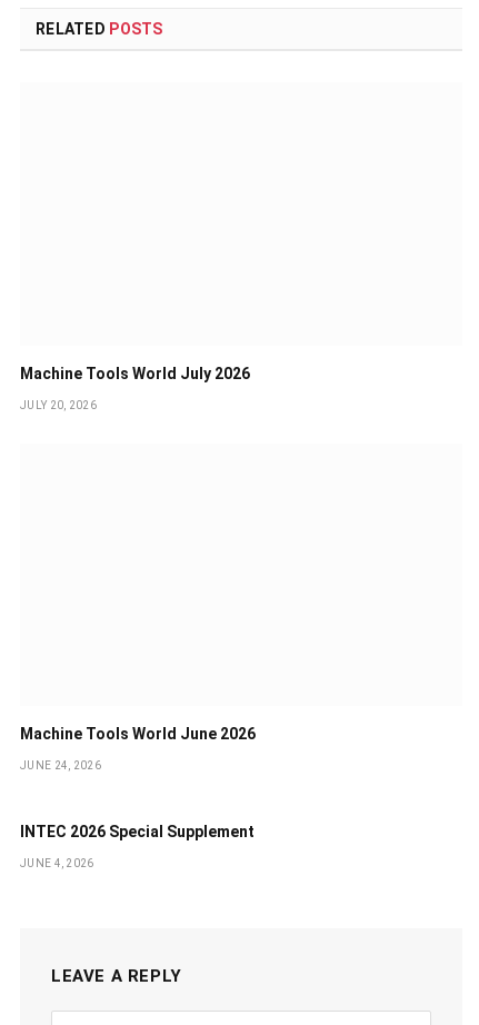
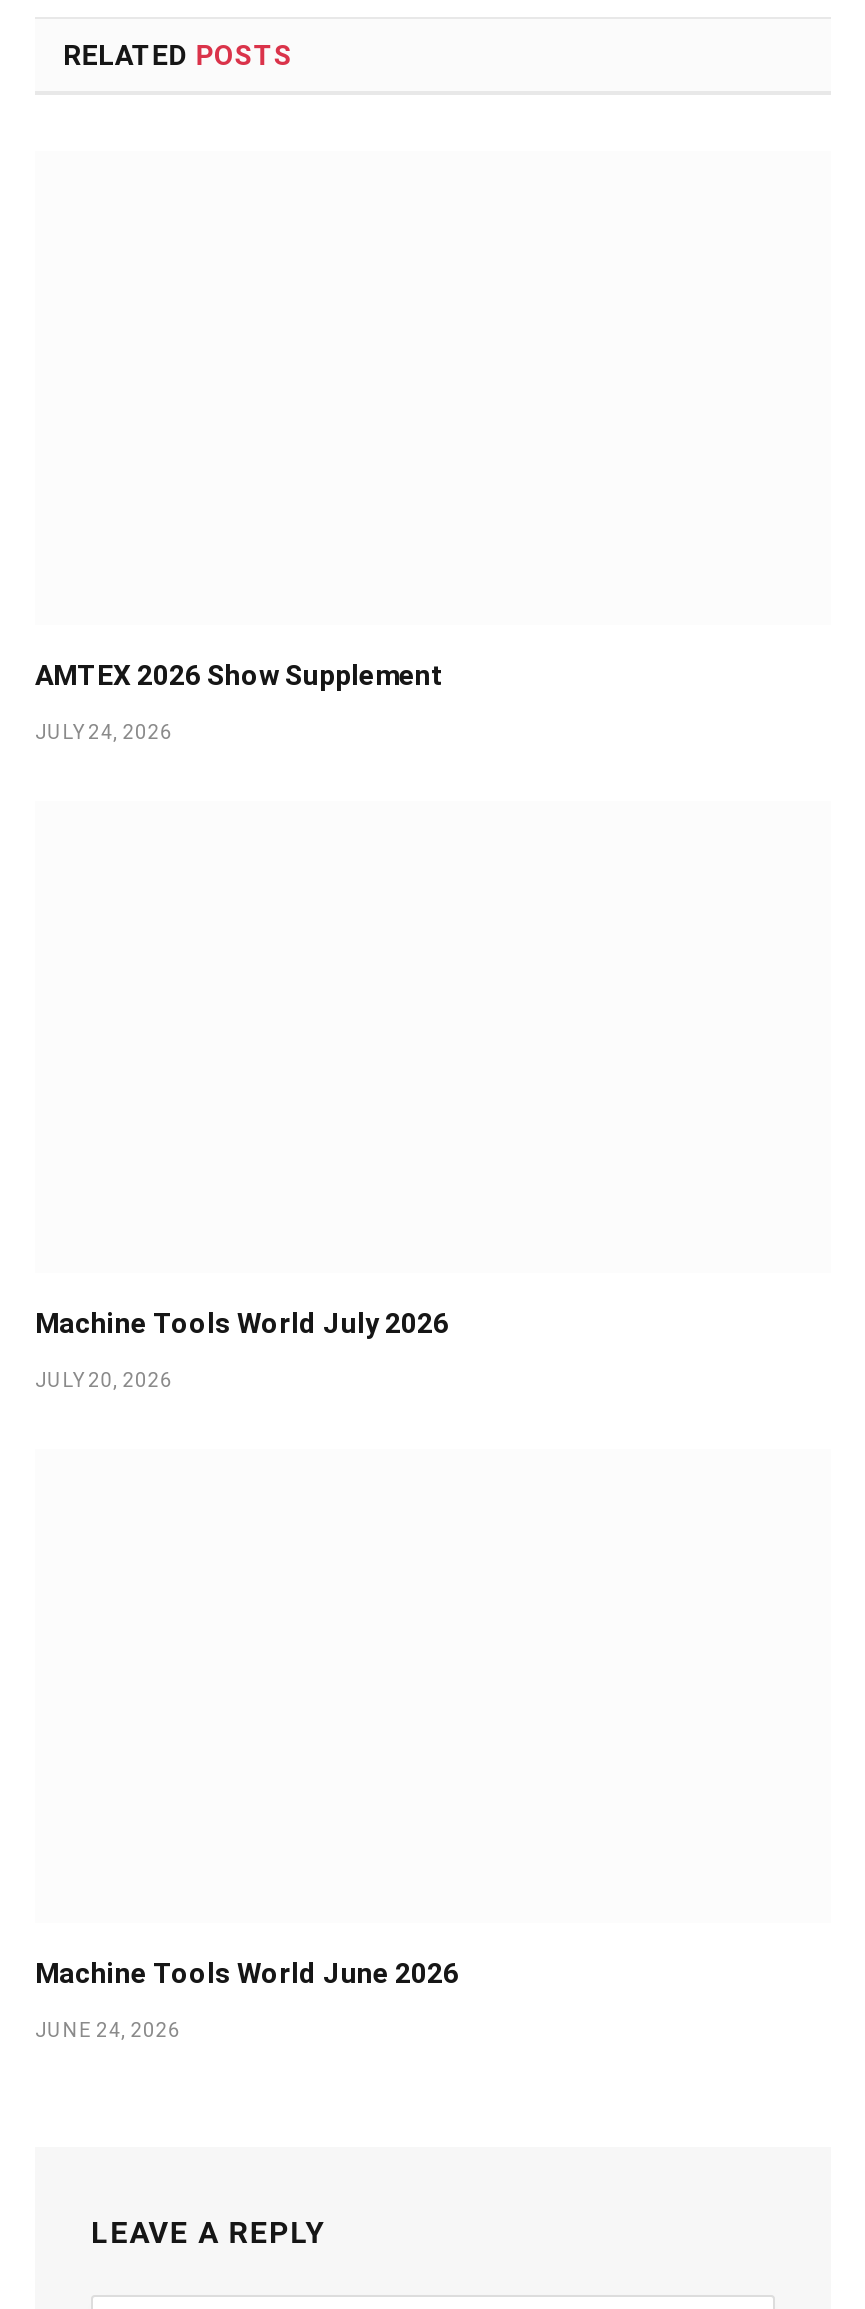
+ AMTEX 2026 Show Supplement
+ JULY 24, 2026

moved down: Machine Tools World July 2026 | JULY 20, 2026 | Machine Tools World June 2026 | JUNE 24, 2026

- INTEC 2026 Special Supplement
- JUNE 4, 2026
